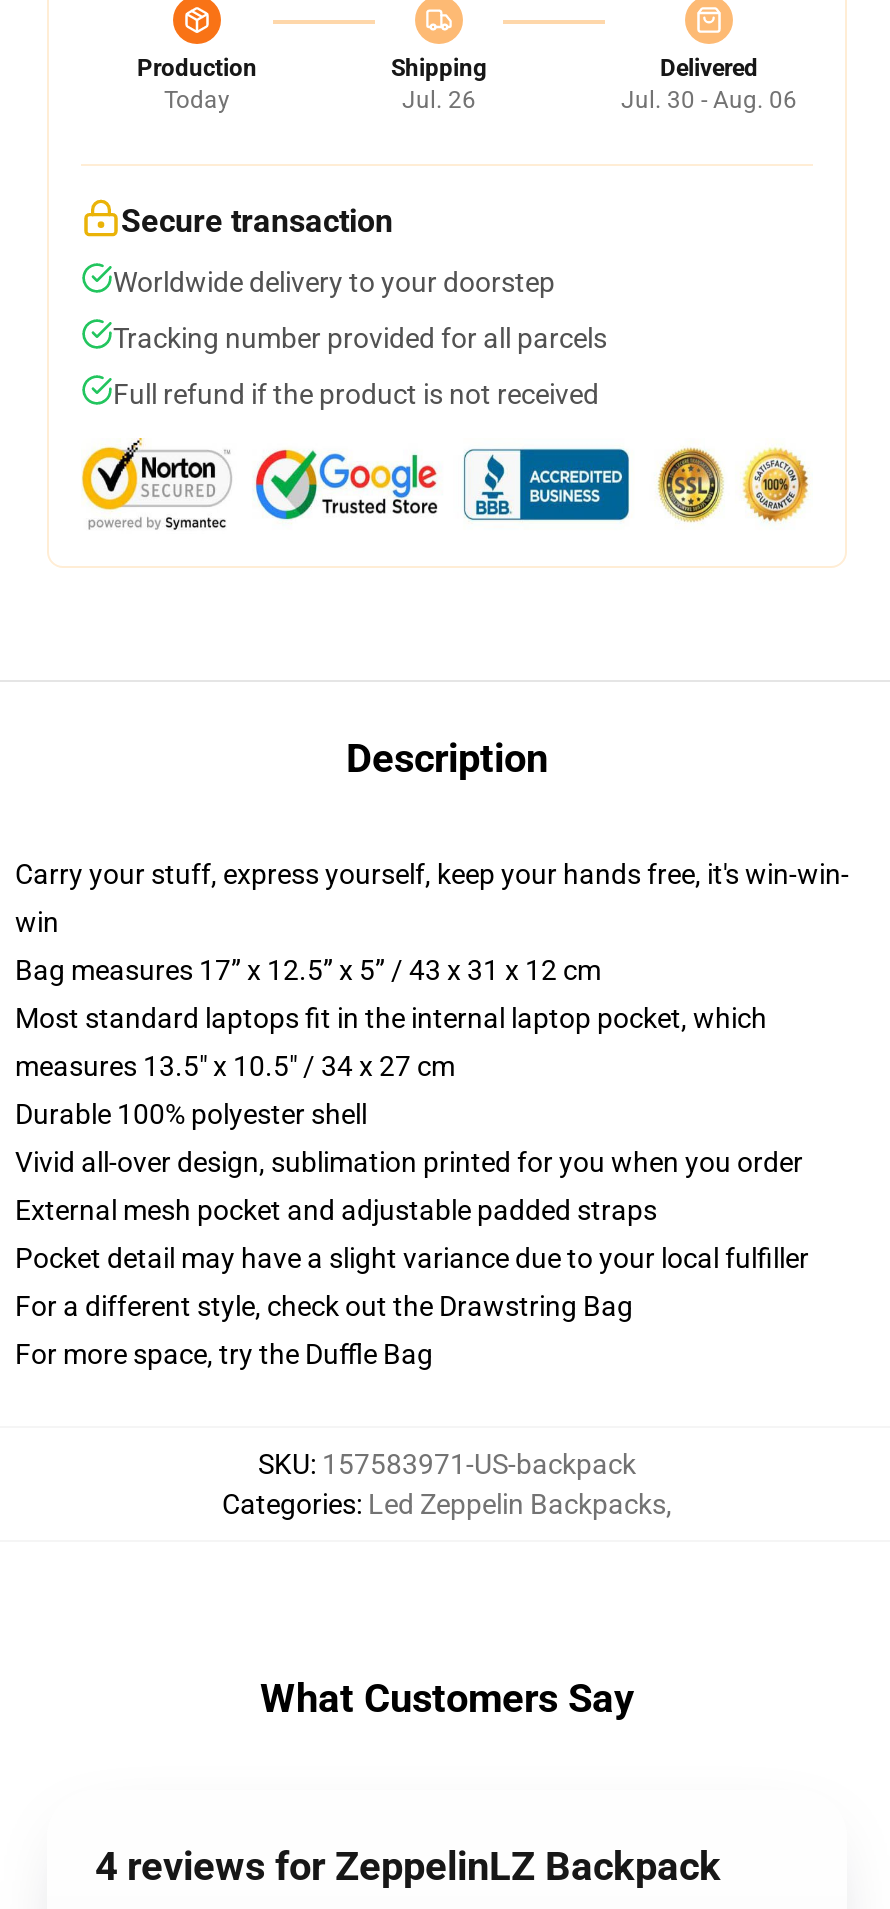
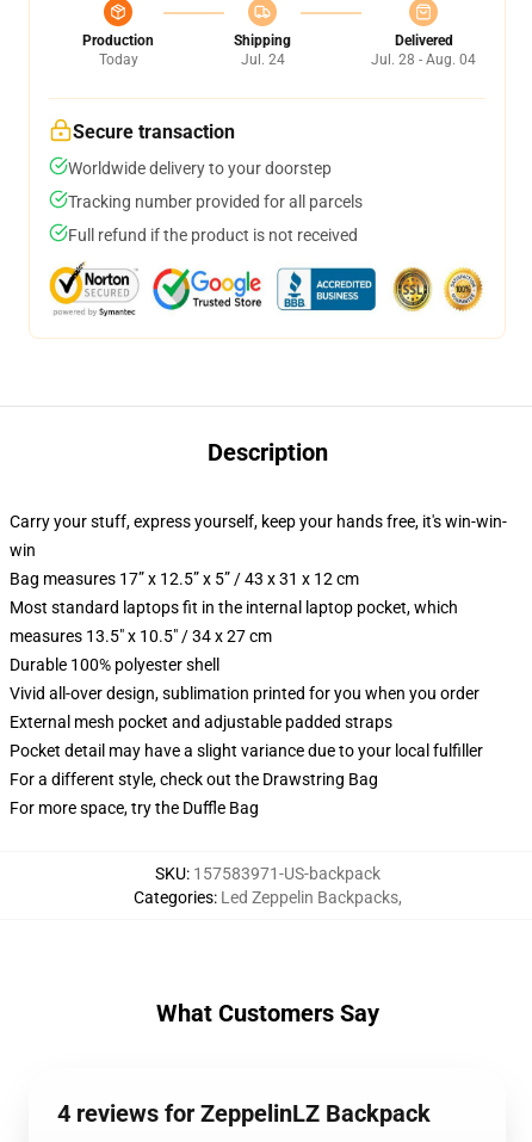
- Jul. 26
+ Jul. 24

- Jul. 30 - Aug. 06
+ Jul. 28 - Aug. 04
